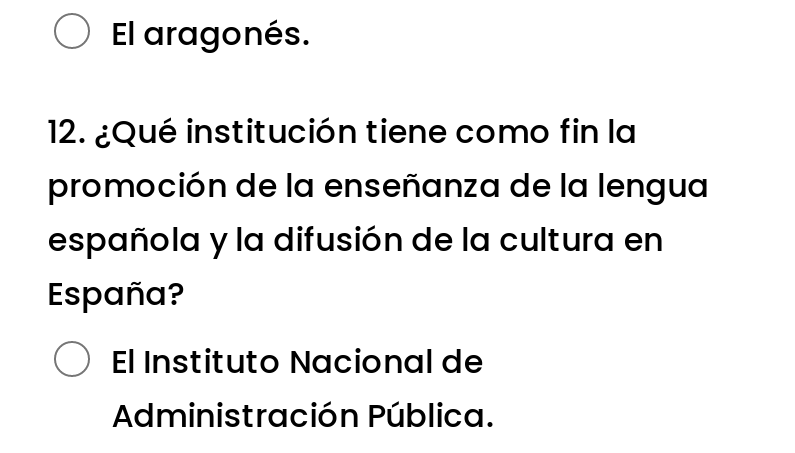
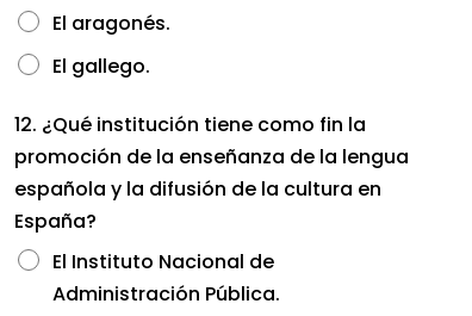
+ El gallego.
